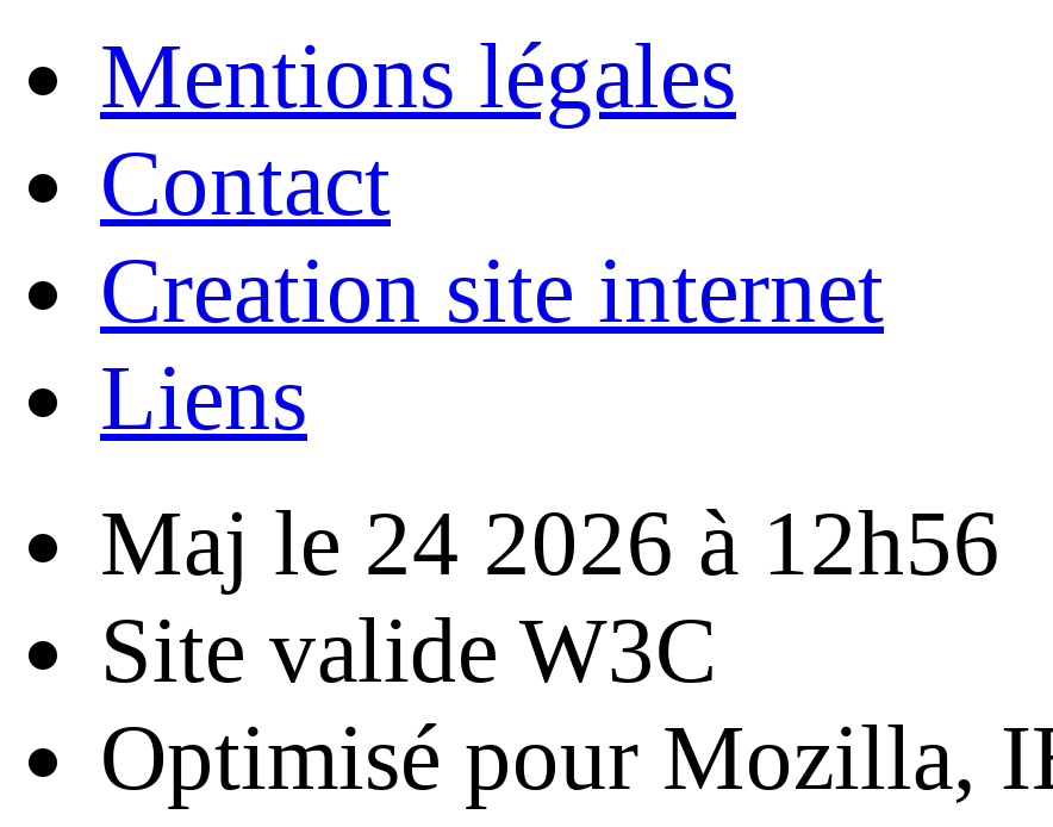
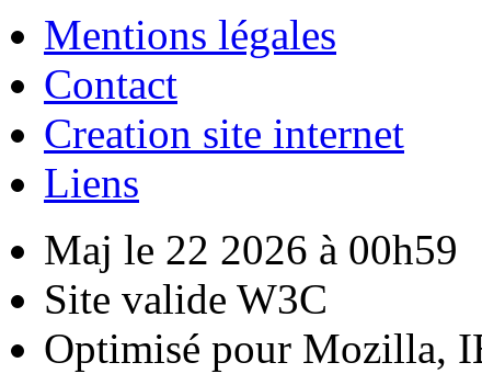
- Maj le 24 2026 à 12h56
+ Maj le 22 2026 à 00h59
